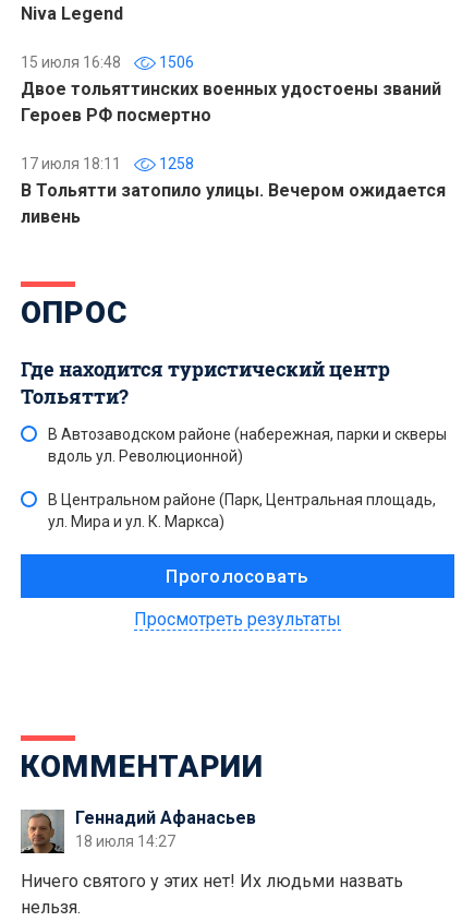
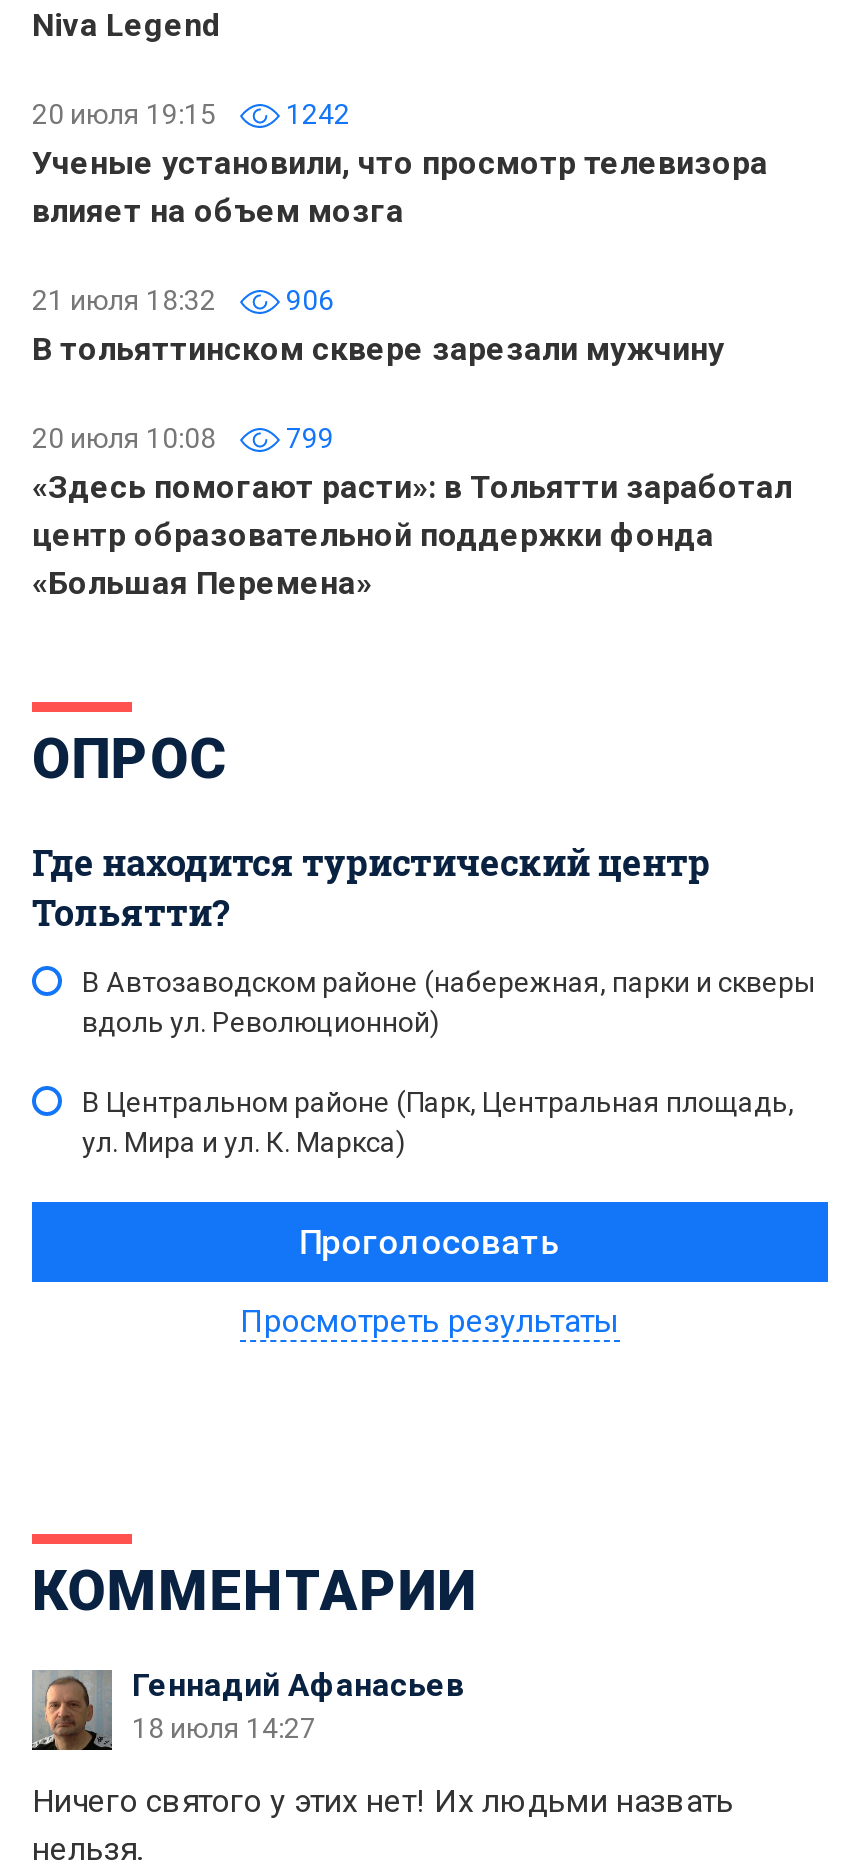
- 15 июля 16:48
- 1506
- Двое тольяттинских военных удостоены званий
- Героев РФ посмертно
- 17 июля 18:11
- 1258
- В Тольятти затопило улицы. Вечером ожидается
- ливень
+ 20 июля 19:15
+ 1242
+ Ученые установили, что просмотр телевизора
+ влияет на объем мозга
+ 21 июля 18:32
+ 906
+ В тольяттинском сквере зарезали мужчину
+ 20 июля 10:08
+ 799
+ «Здесь помогают расти»: в Тольятти заработал
+ центр образовательной поддержки фонда
+ «Большая Перемена»
